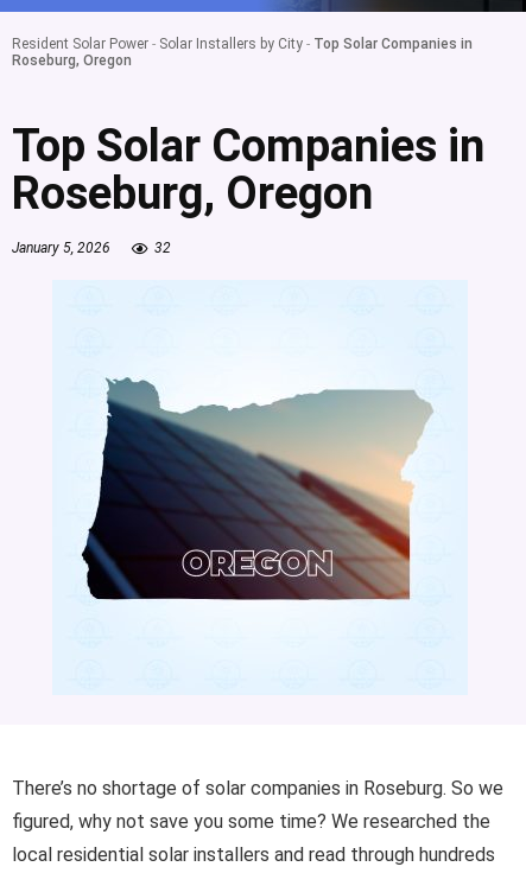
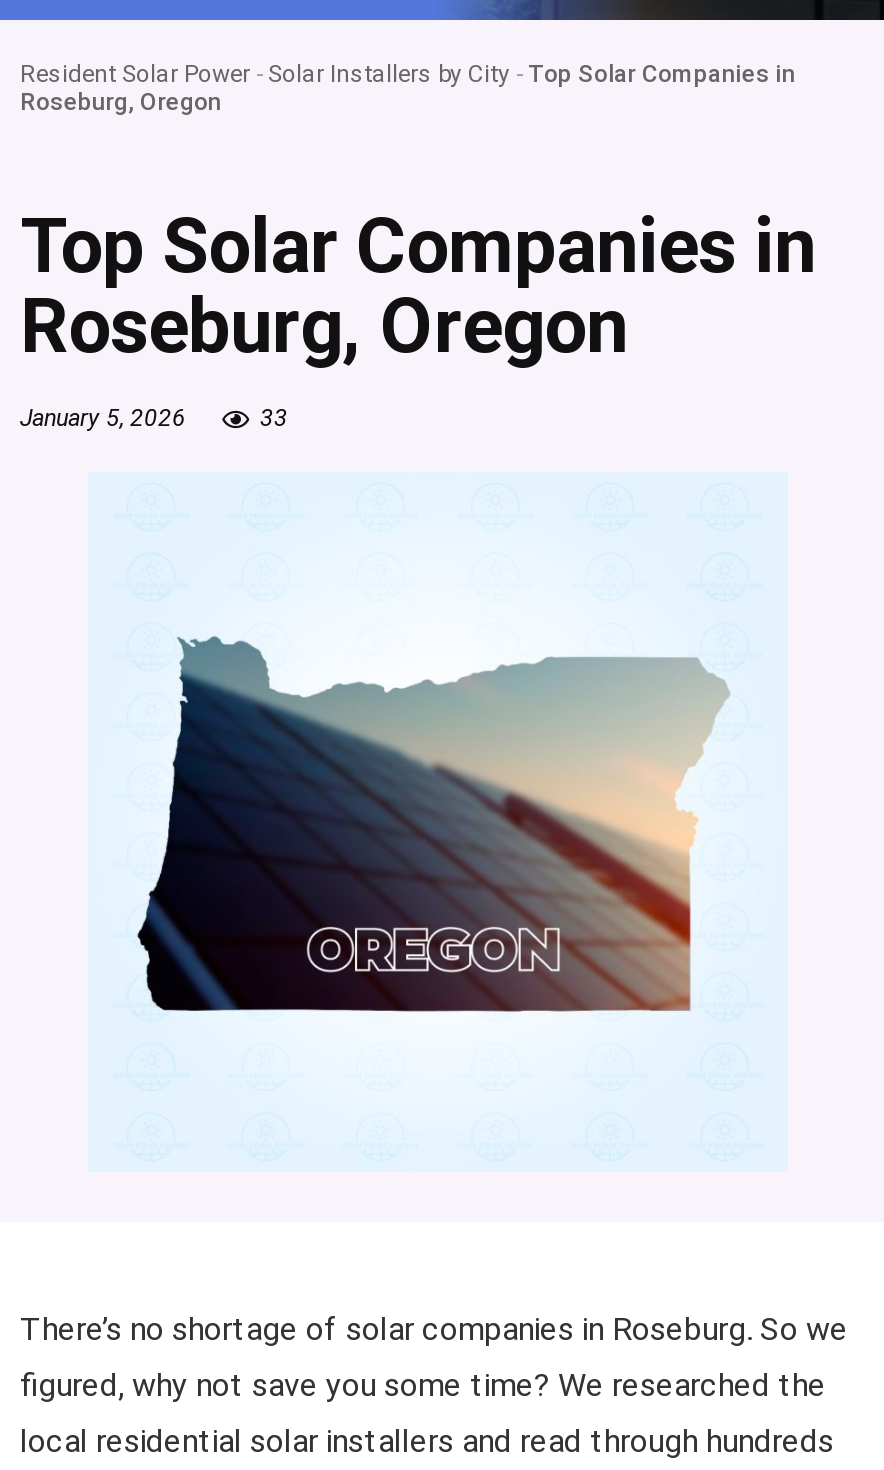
- 32
+ 33
